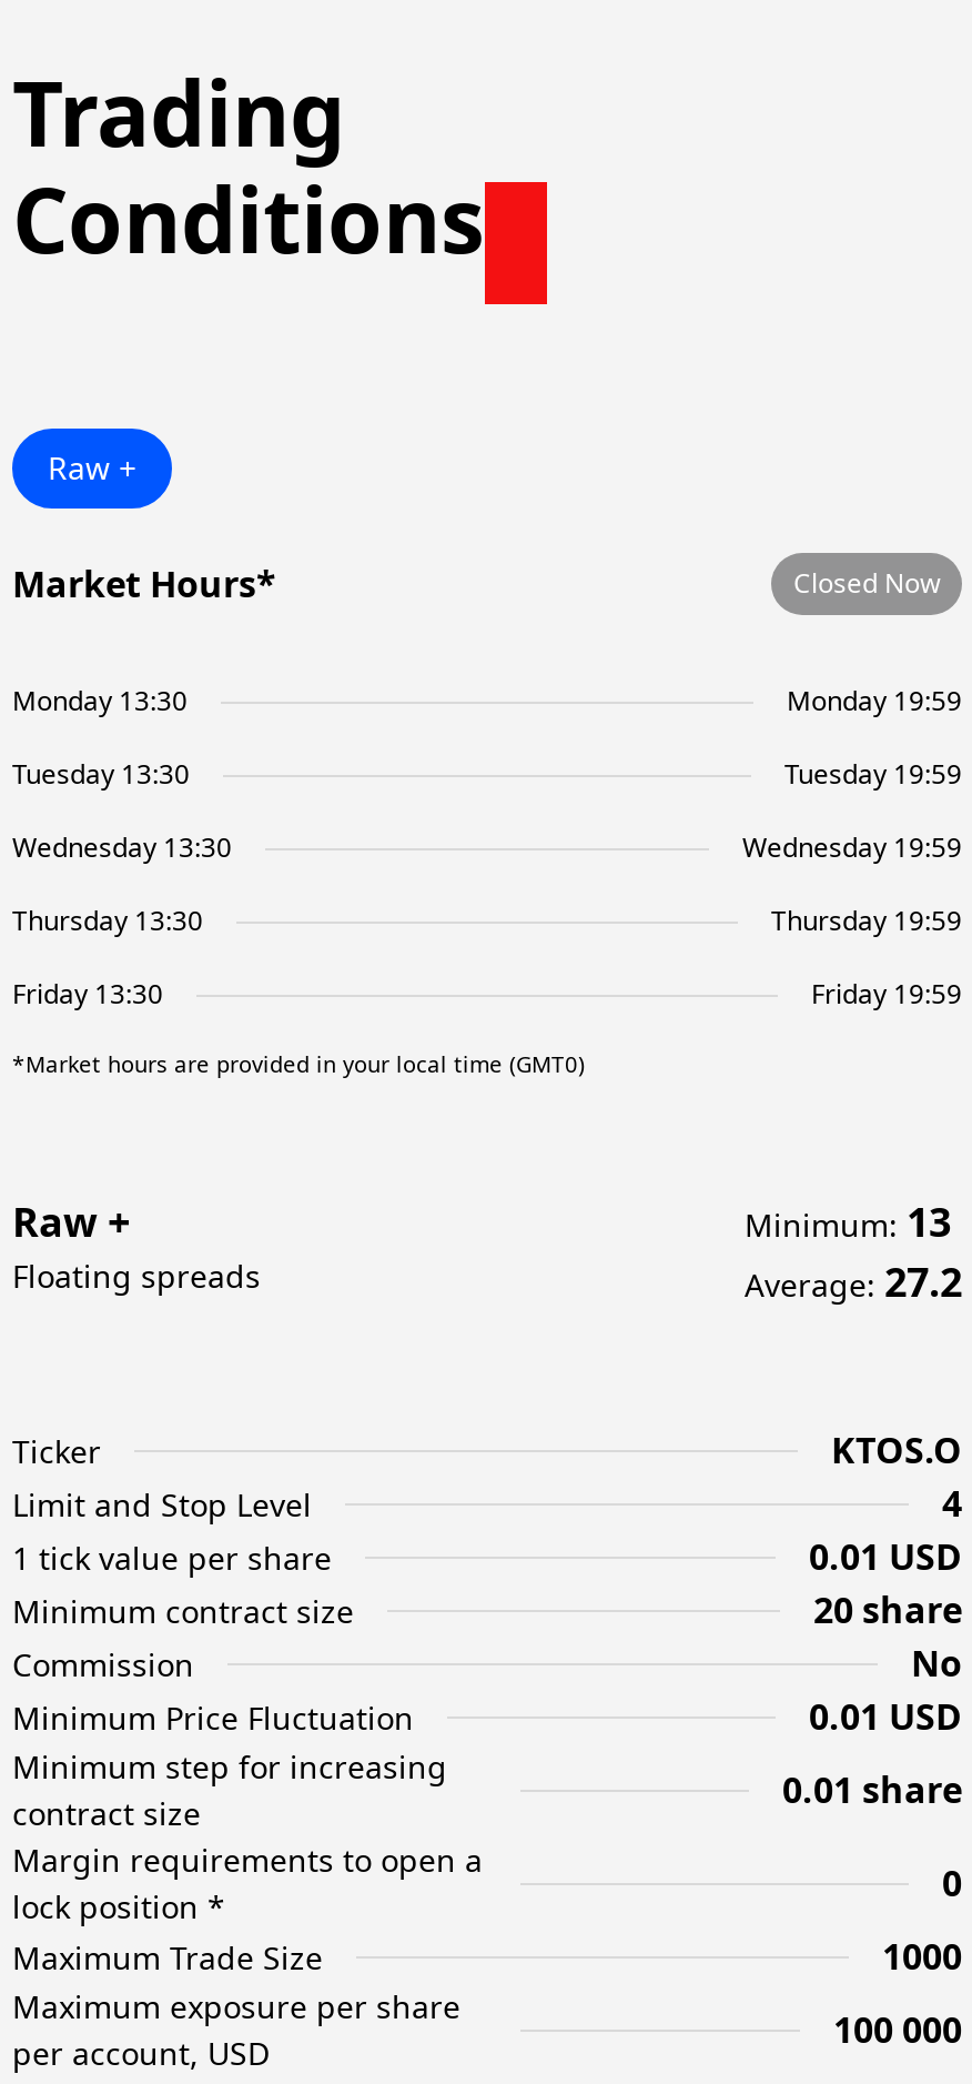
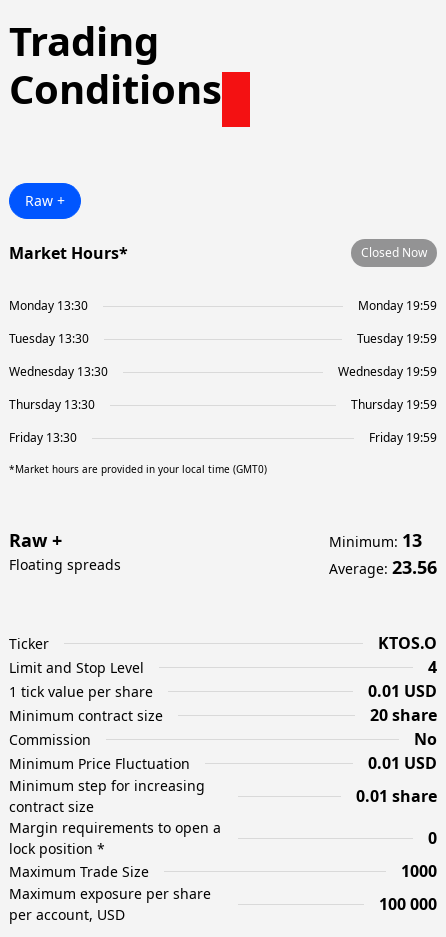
- Average: 27.2
+ Average: 23.56
